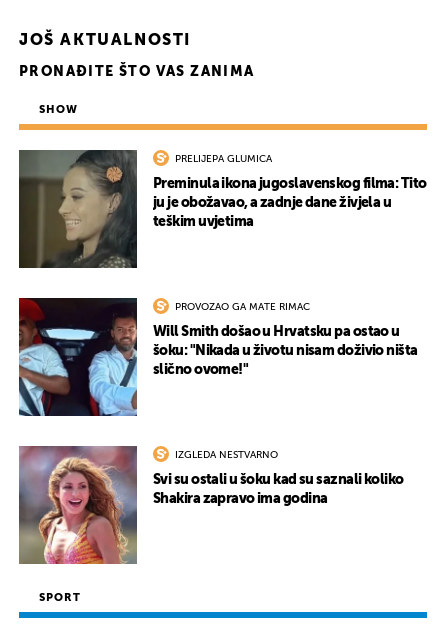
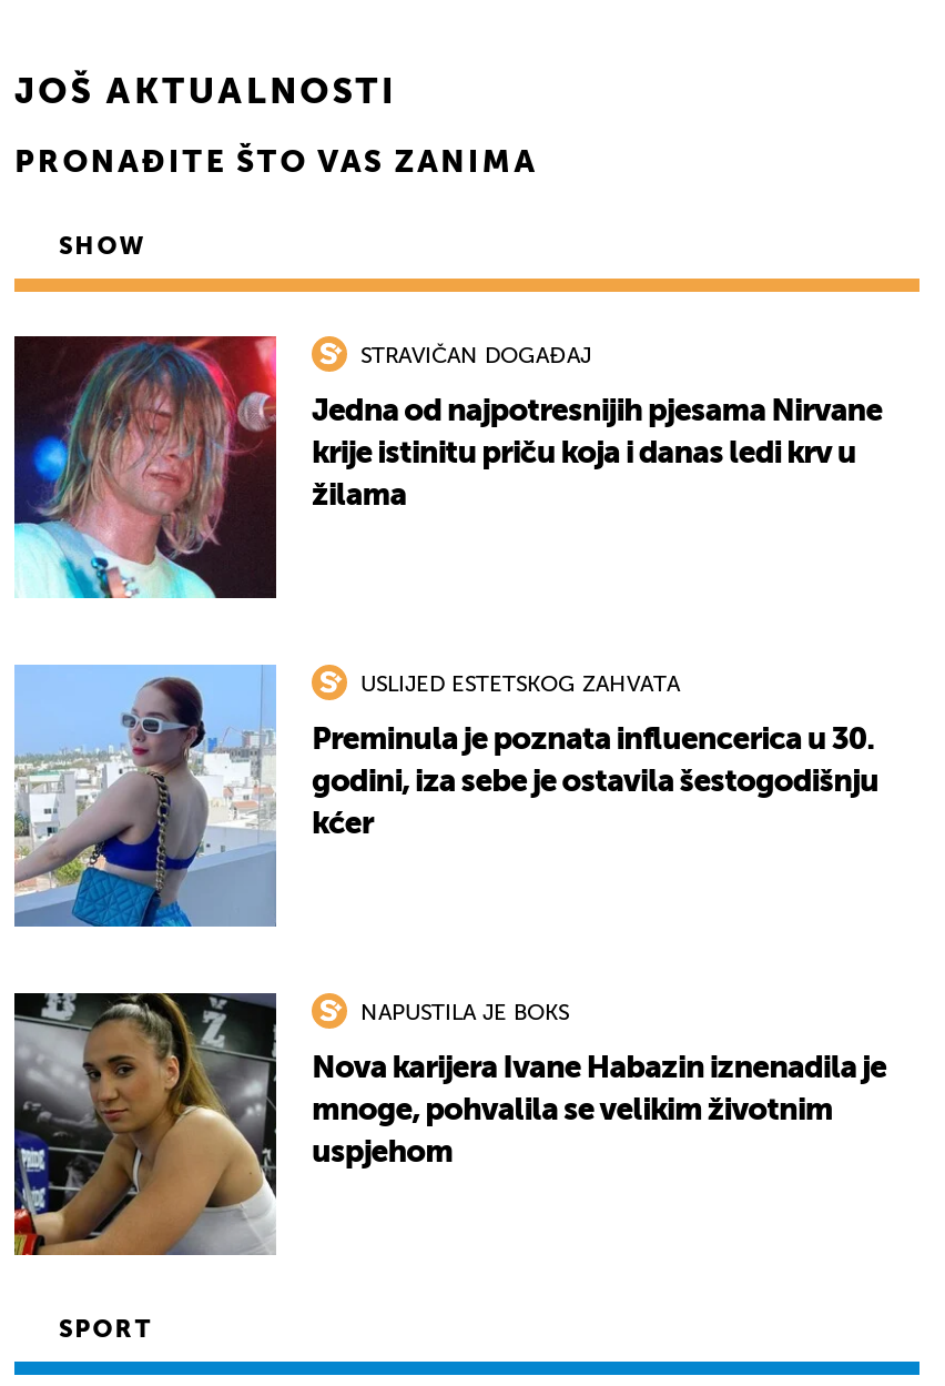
- [image]
- Preminula ikona jugoslavenskog filma: Tito
- ju je obožavao, a zadnje dane živjela u
- teškim uvjetima
+ [image]
+ Jedna od najpotresnijih pjesama Nirvane
+ krije istinitu priču koja i danas ledi krv u
+ žilama

- PRELIJEPA GLUMICA
+ STRAVIČAN DOGAĐAJ

- [image]
- Will Smith došao u Hrvatsku pa ostao u
- šoku: "Nikada u životu nisam doživio ništa
- slično ovome!"
+ [image]
+ Preminula je poznata influencerica u 30.
+ godini, iza sebe je ostavila šestogodišnju
+ kćer

- PROVOZAO GA MATE RIMAC
+ USLIJED ESTETSKOG ZAHVATA

- [image]
- Svi su ostali u šoku kad su saznali koliko
- Shakira zapravo ima godina
+ [image]
+ Nova karijera Ivane Habazin iznenadila je
+ mnoge, pohvalila se velikim životnim
+ uspjehom

- IZGLEDA NESTVARNO
+ NAPUSTILA JE BOKS
